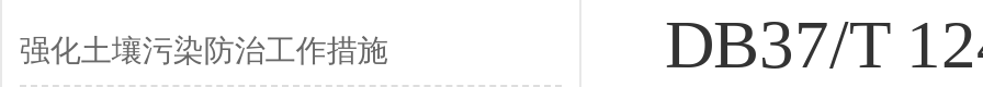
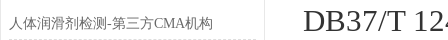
- 强化土壤污染防治工作措施
+ 人体润滑剂检测-第三方CMA机构
